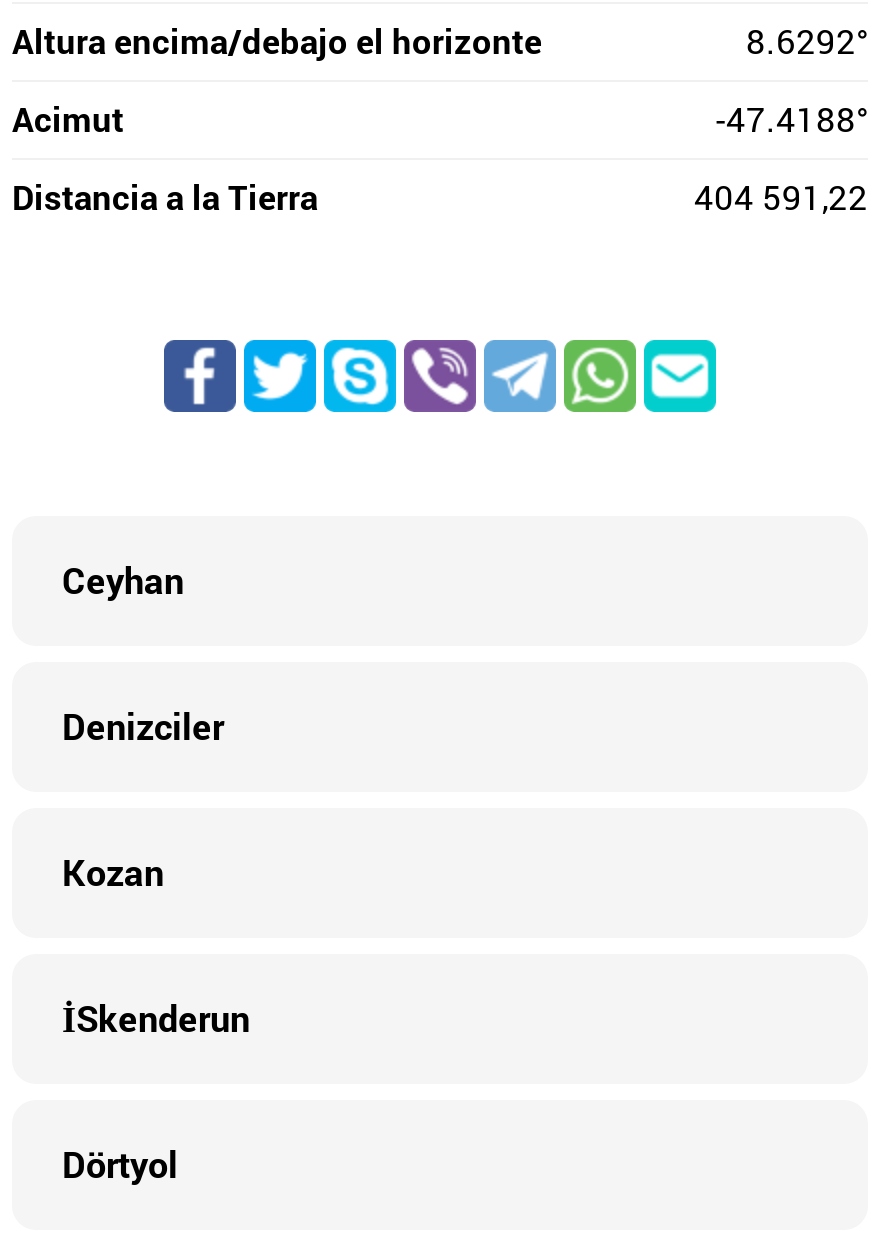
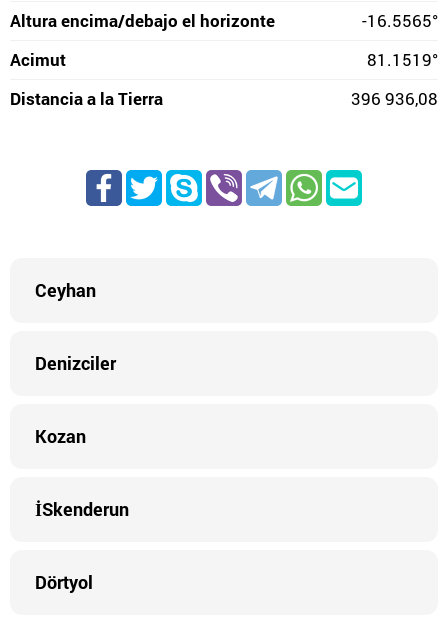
- 8.6292°
+ -16.5565°

- -47.4188°
+ 81.1519°

- 404 591,22
+ 396 936,08
